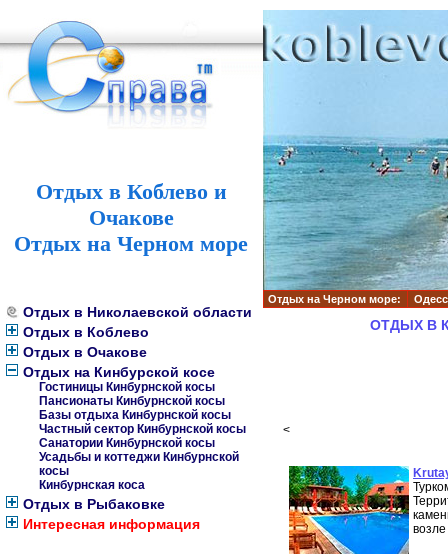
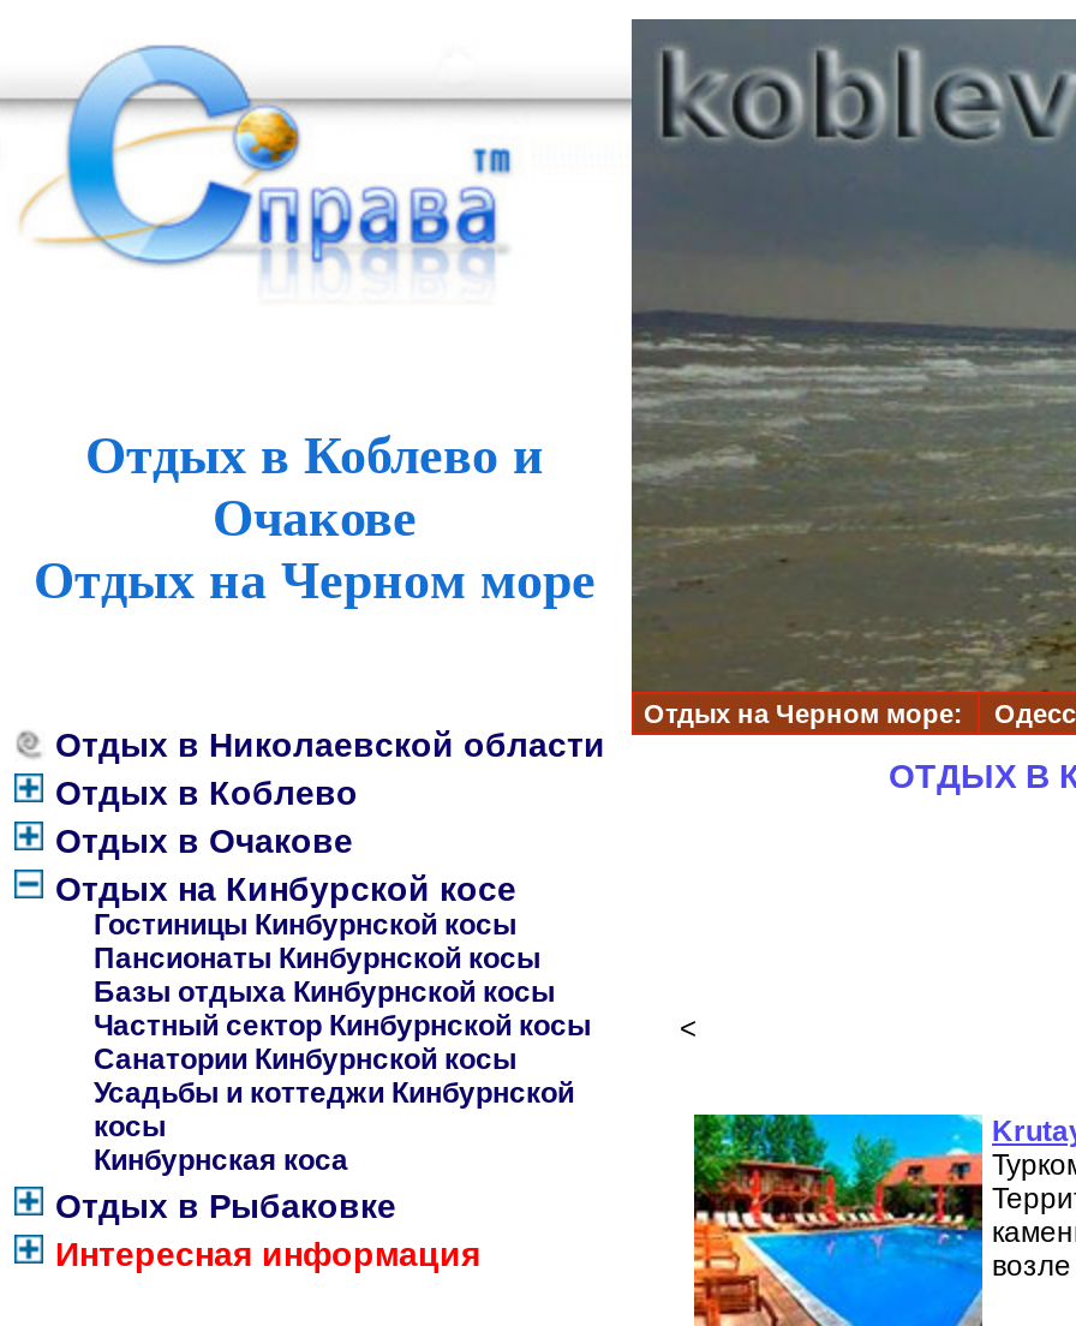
- [image]
+ [image]
